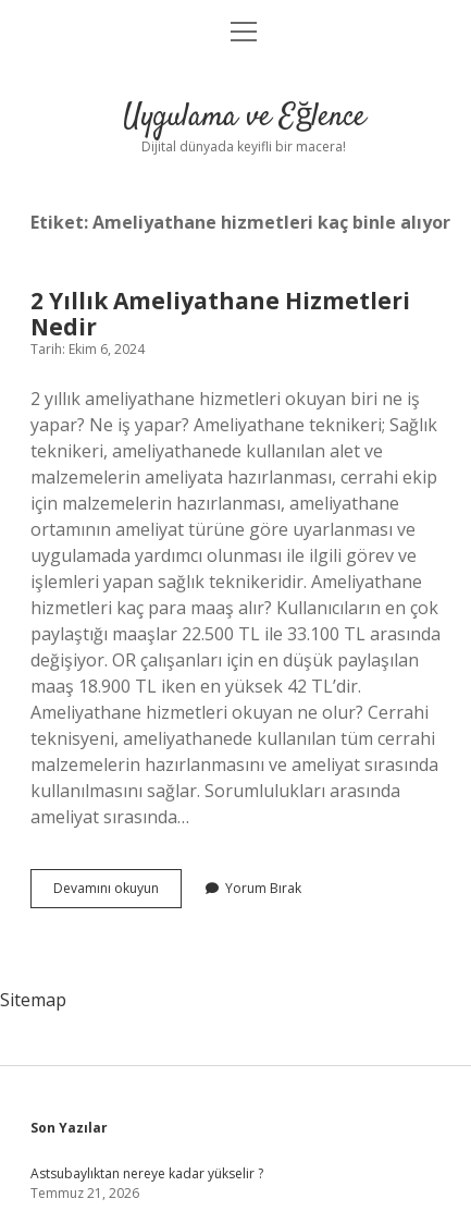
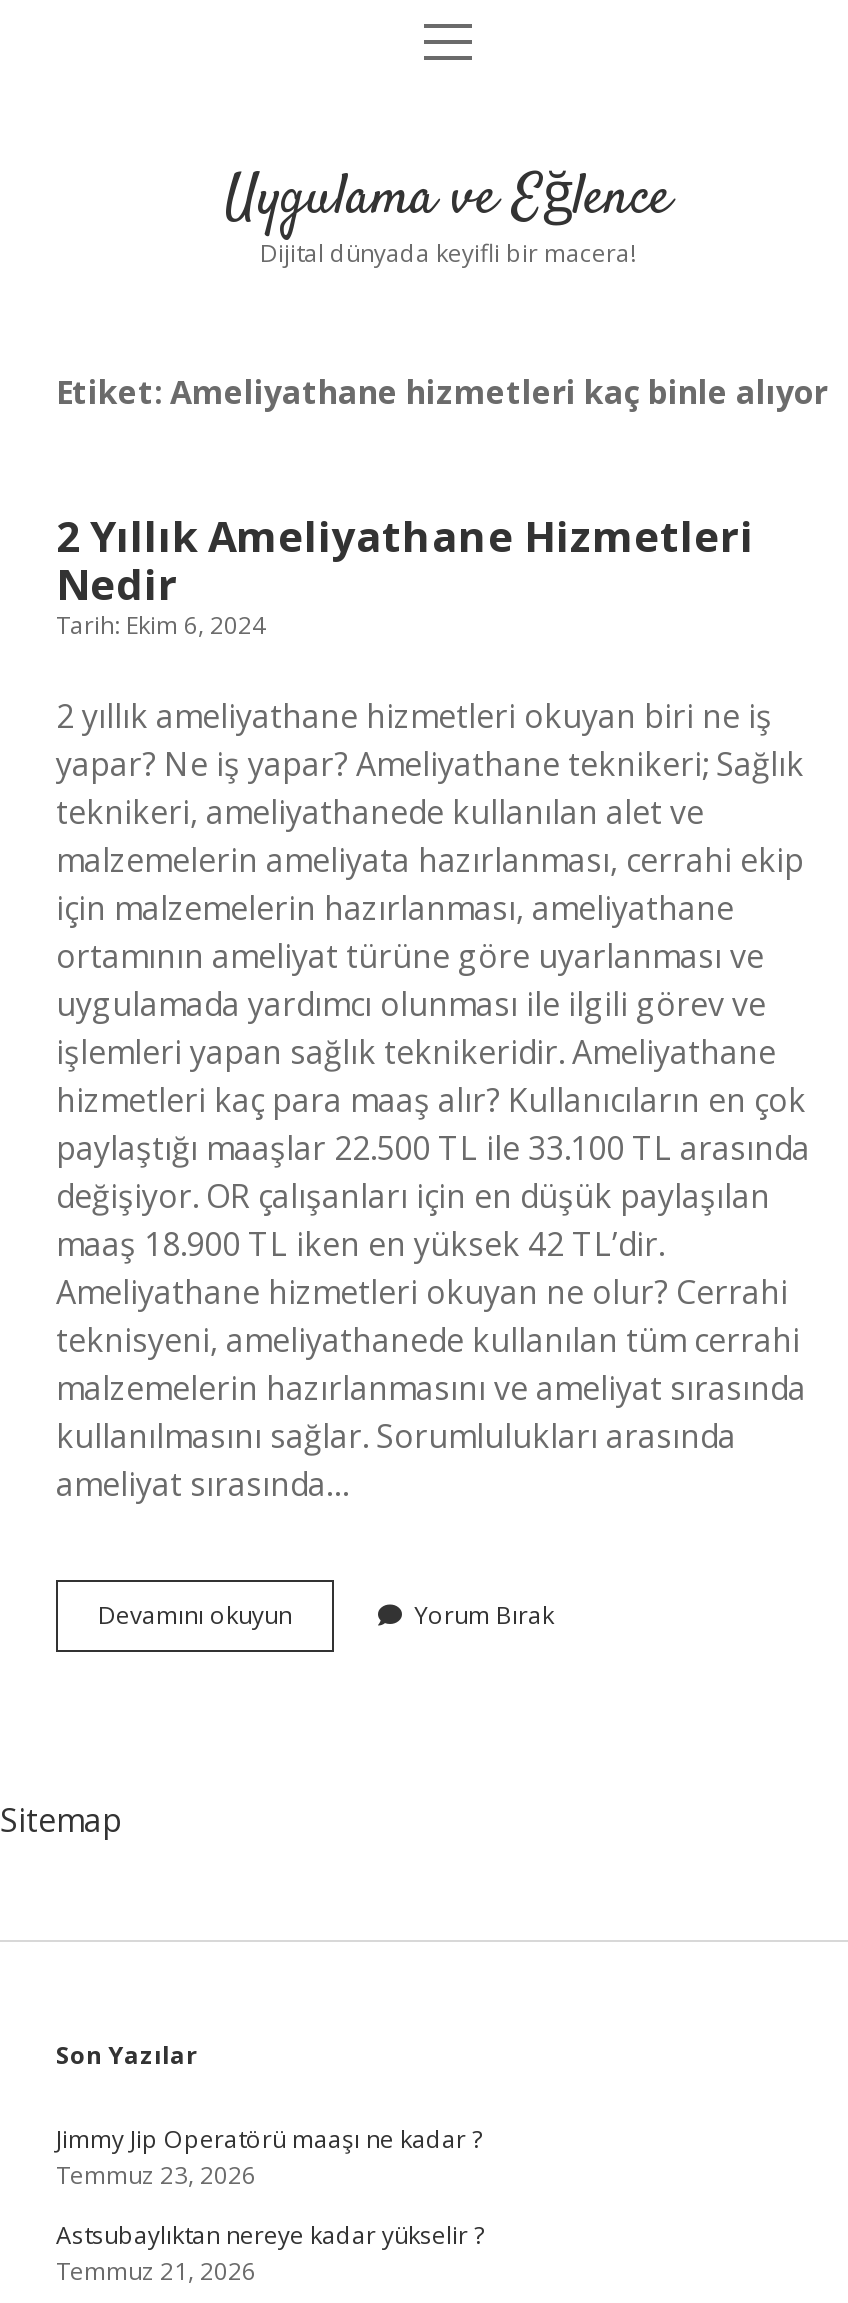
+ Jimmy Jip Operatörü maaşı ne kadar ?
+ Temmuz 23, 2026
